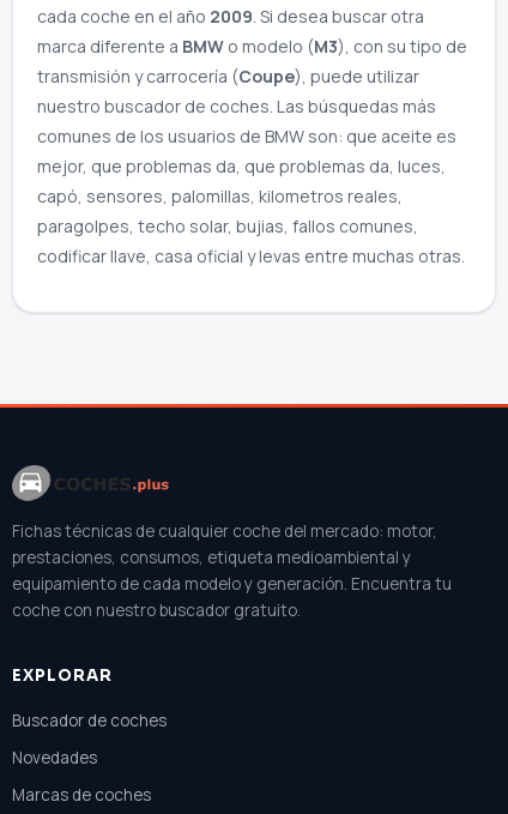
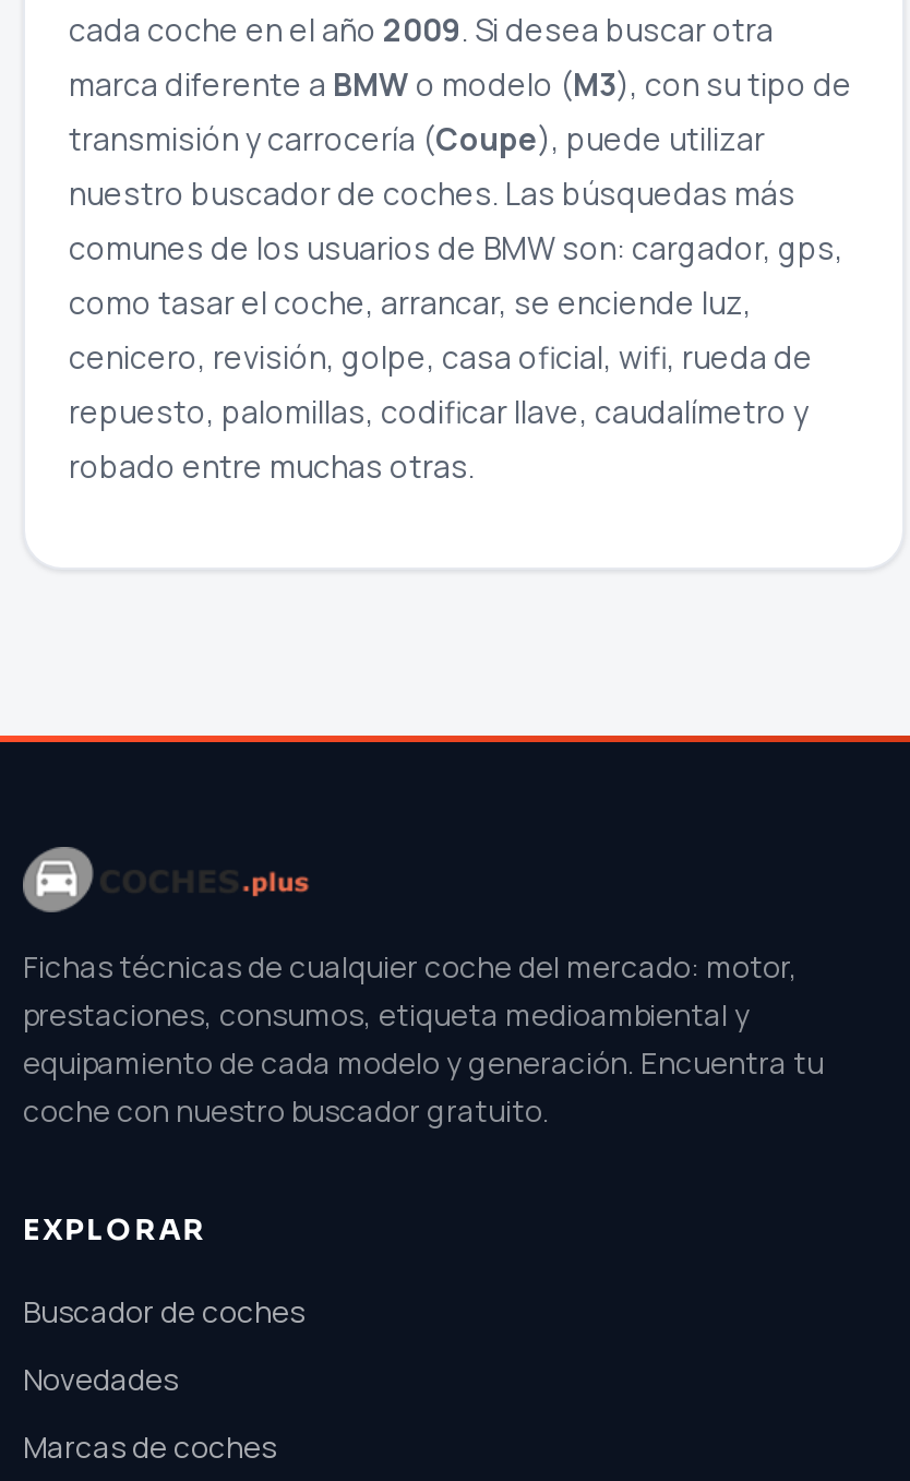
- comunes de los usuarios de BMW son: que aceite es
- mejor, que problemas da, que problemas da, luces,
- capó, sensores, palomillas, kilometros reales,
- paragolpes, techo solar, bujias, fallos comunes,
- codificar llave, casa oficial y levas entre muchas otras.
+ comunes de los usuarios de BMW son: cargador, gps,
+ como tasar el coche, arrancar, se enciende luz,
+ cenicero, revisión, golpe, casa oficial, wifi, rueda de
+ repuesto, palomillas, codificar llave, caudalímetro y
+ robado entre muchas otras.
